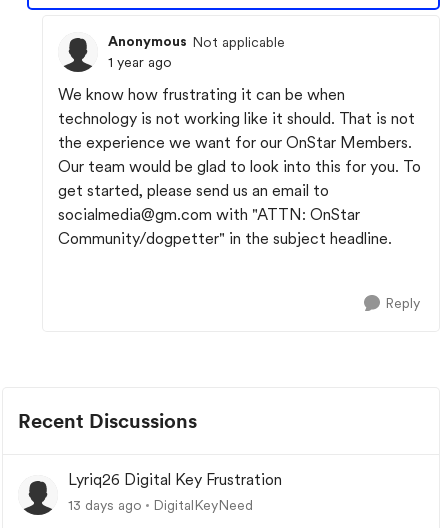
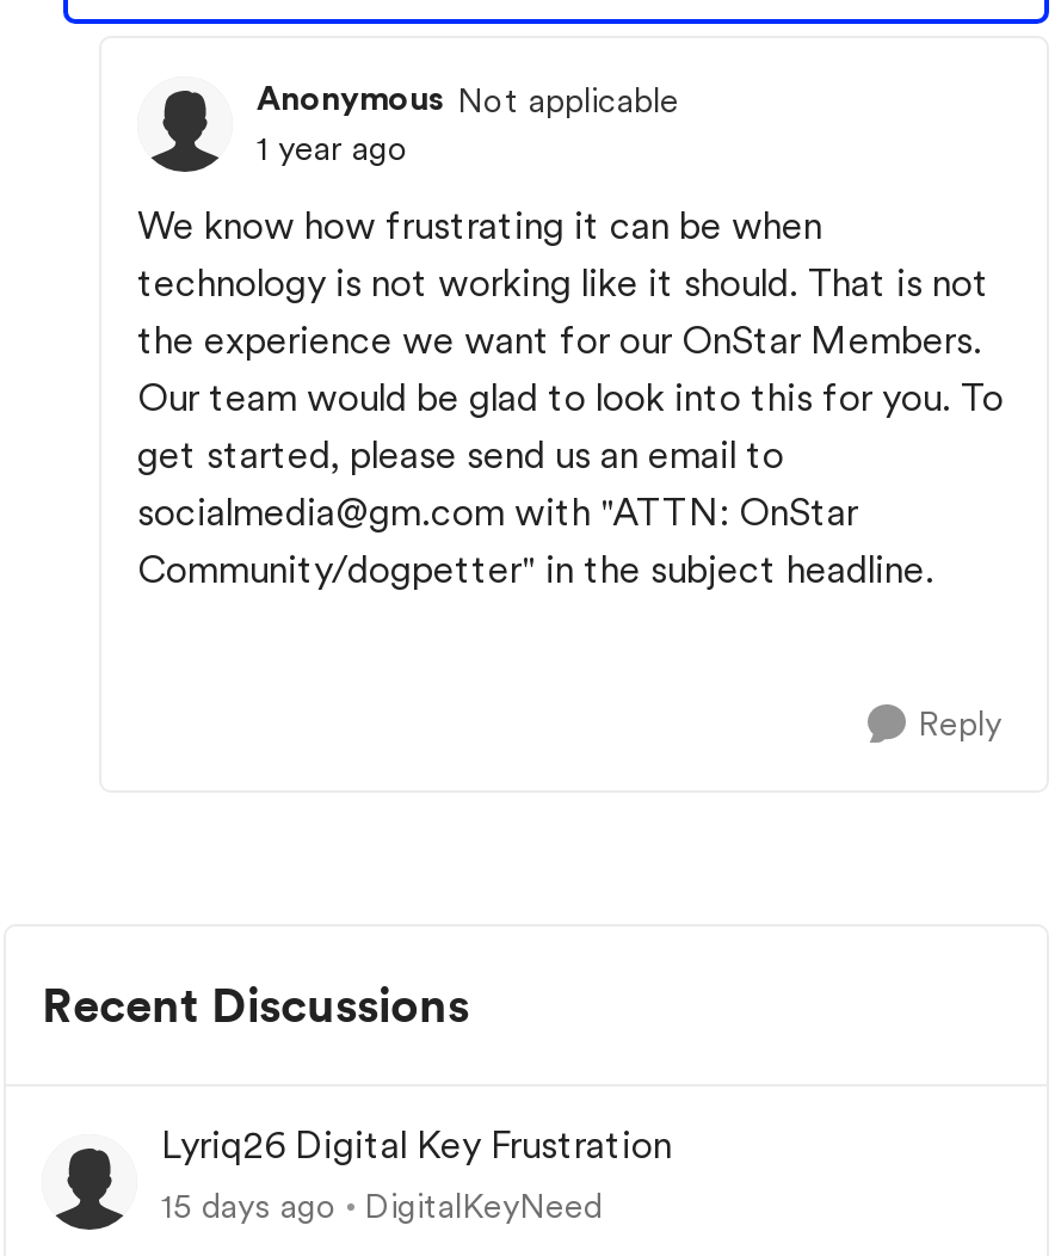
- 13 days ago DigitalKeyNeed
+ 15 days ago DigitalKeyNeed
